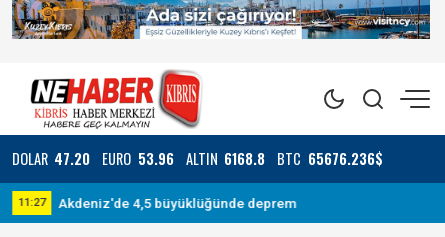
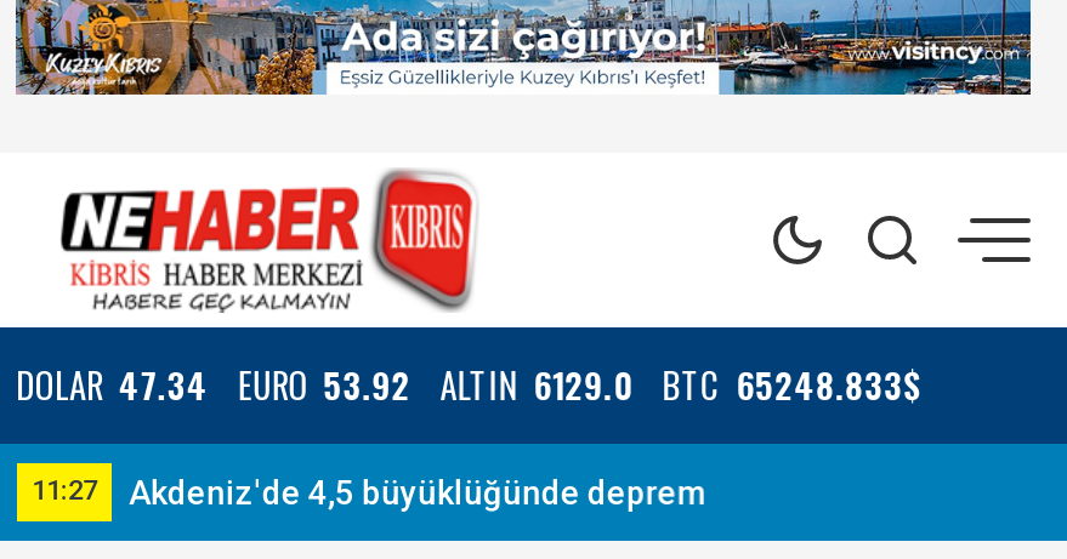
- DOLAR 47.20 EURO 53.96 ALTIN 6168.8 BTC 65676.236$
+ DOLAR 47.34 EURO 53.92 ALTIN 6129.0 BTC 65248.833$
